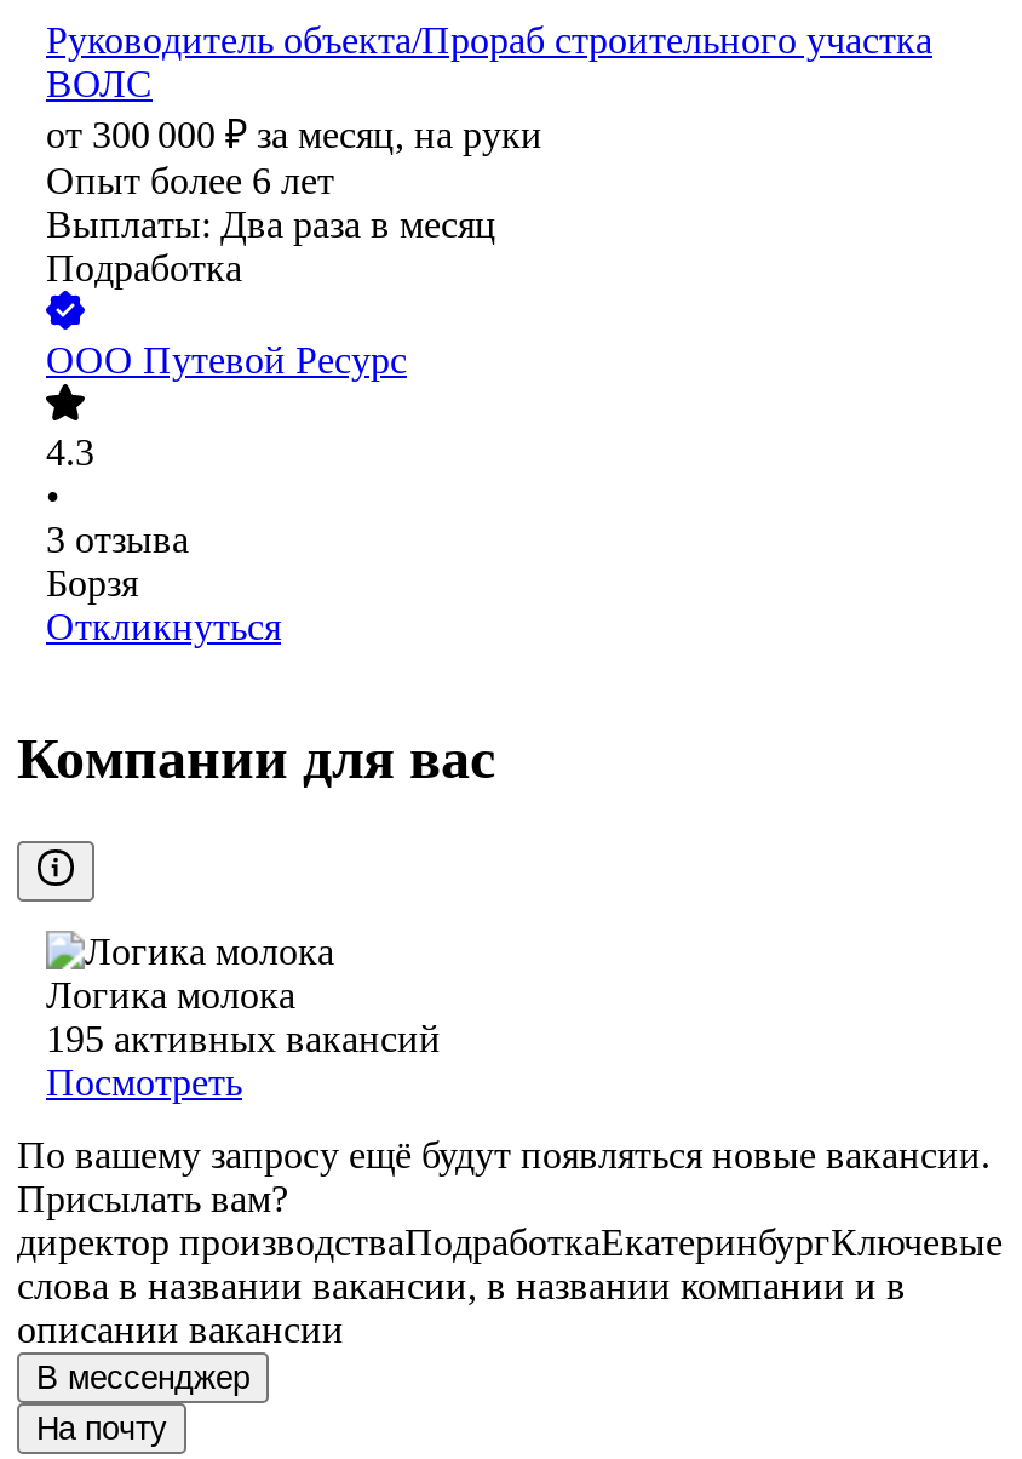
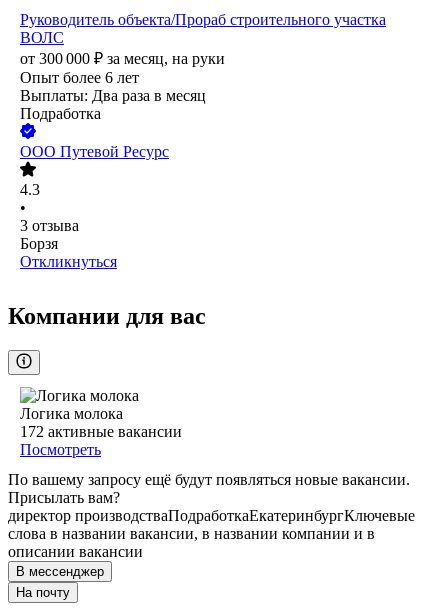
- 195 активных вакансий
+ 172 активные вакансии
